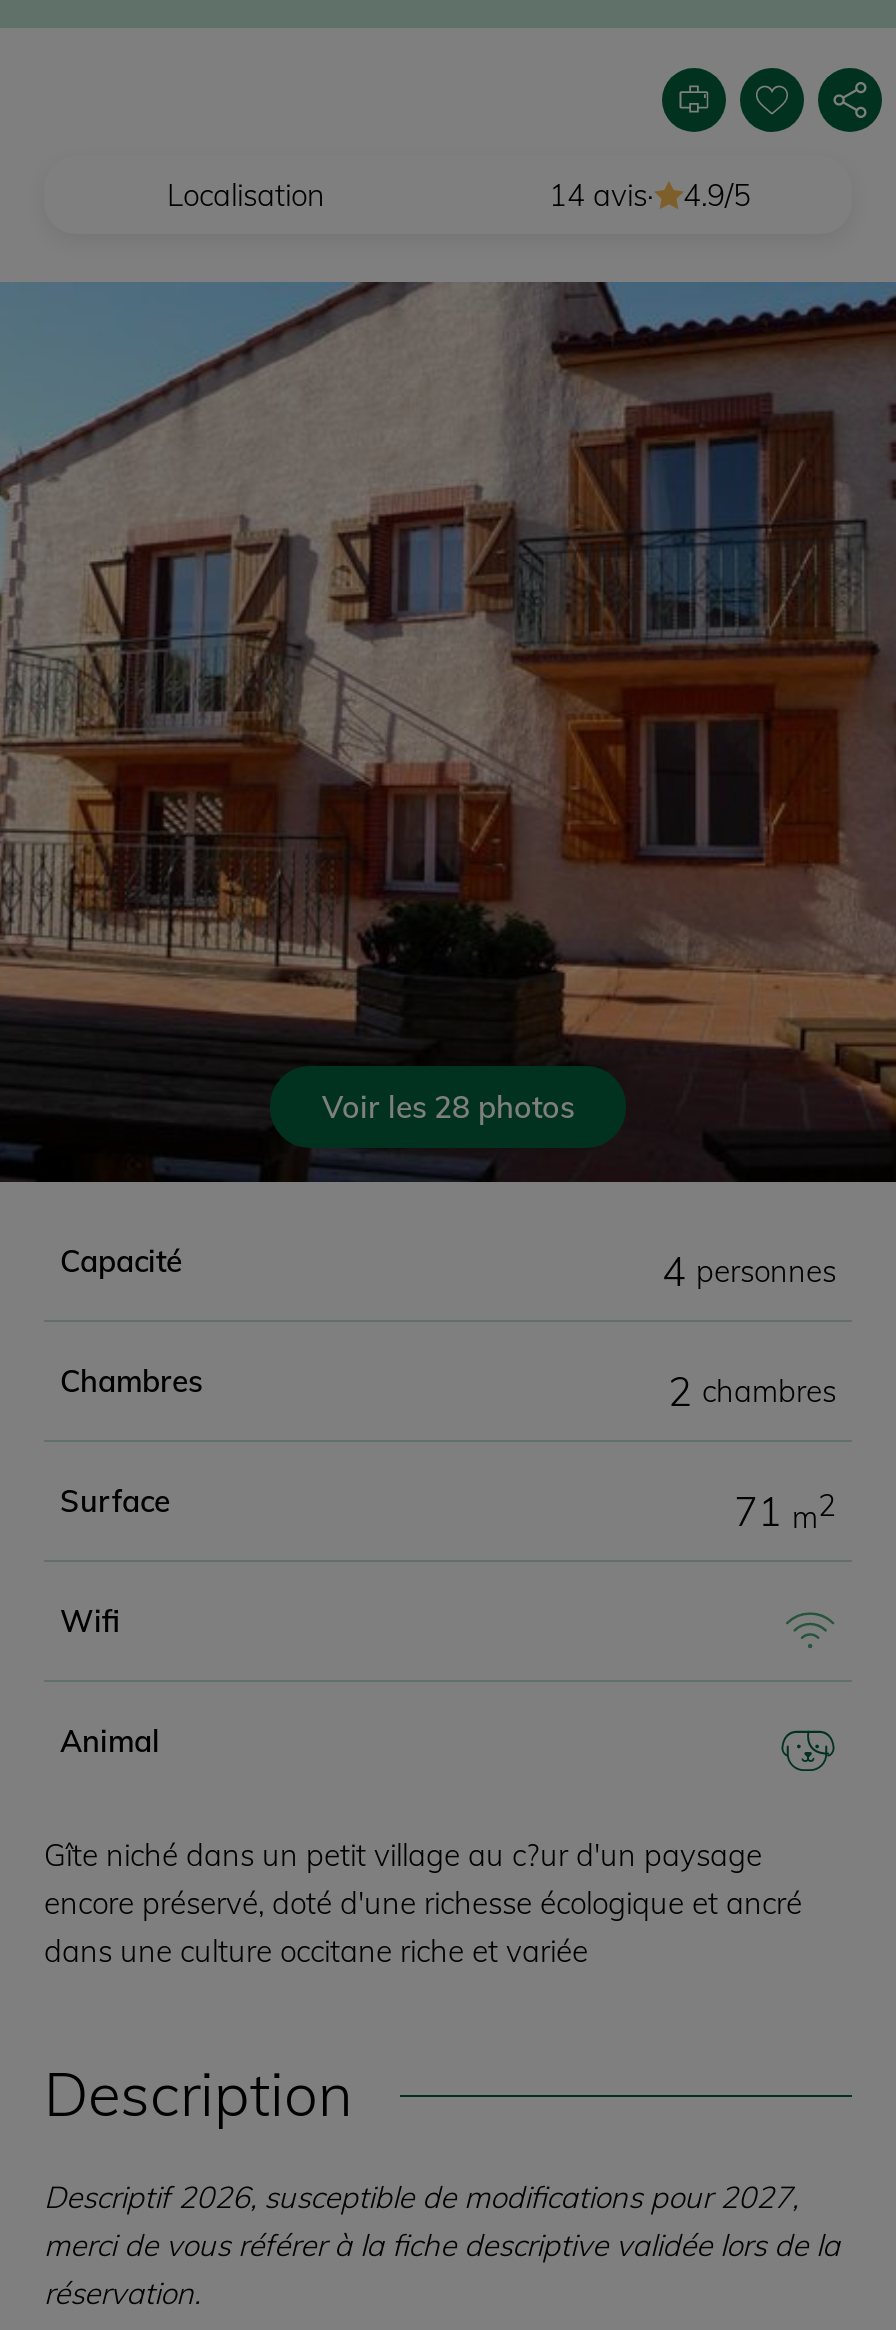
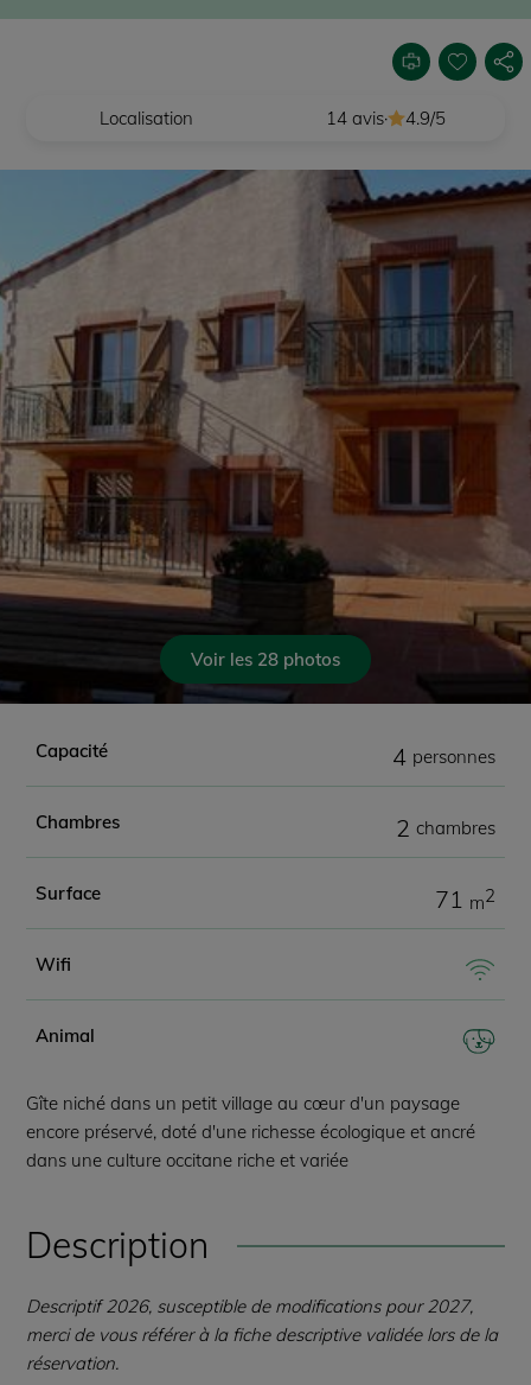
- Gîte niché dans un petit village au c?ur d'un paysage
+ Gîte niché dans un petit village au cœur d'un paysage
